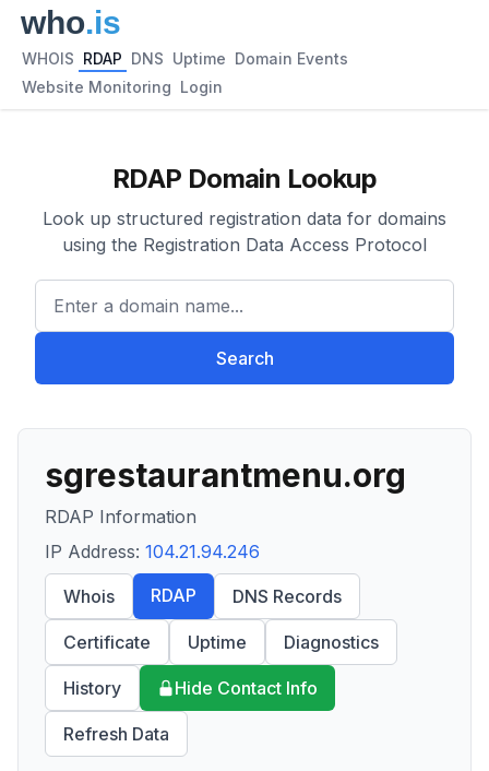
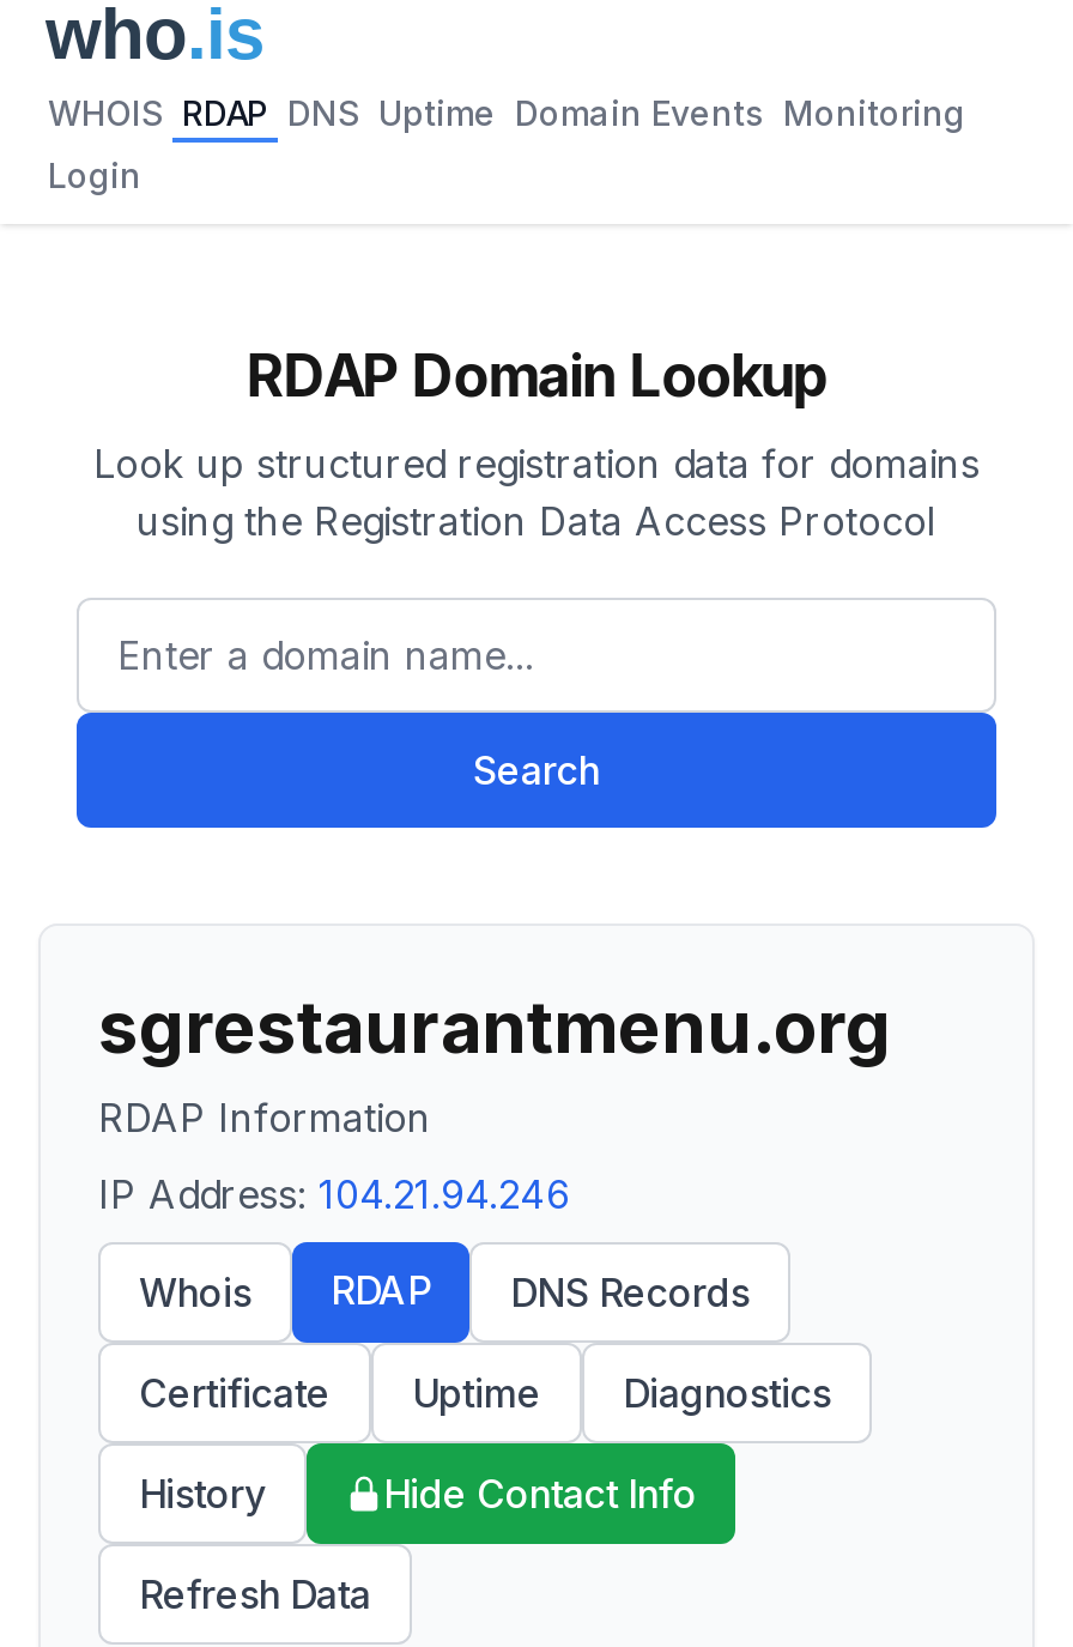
- WHOIS RDAP DNS Uptime Domain Events
+ WHOIS RDAP DNS Uptime Domain Events Monitoring

- Website Monitoring Login
+ Login
